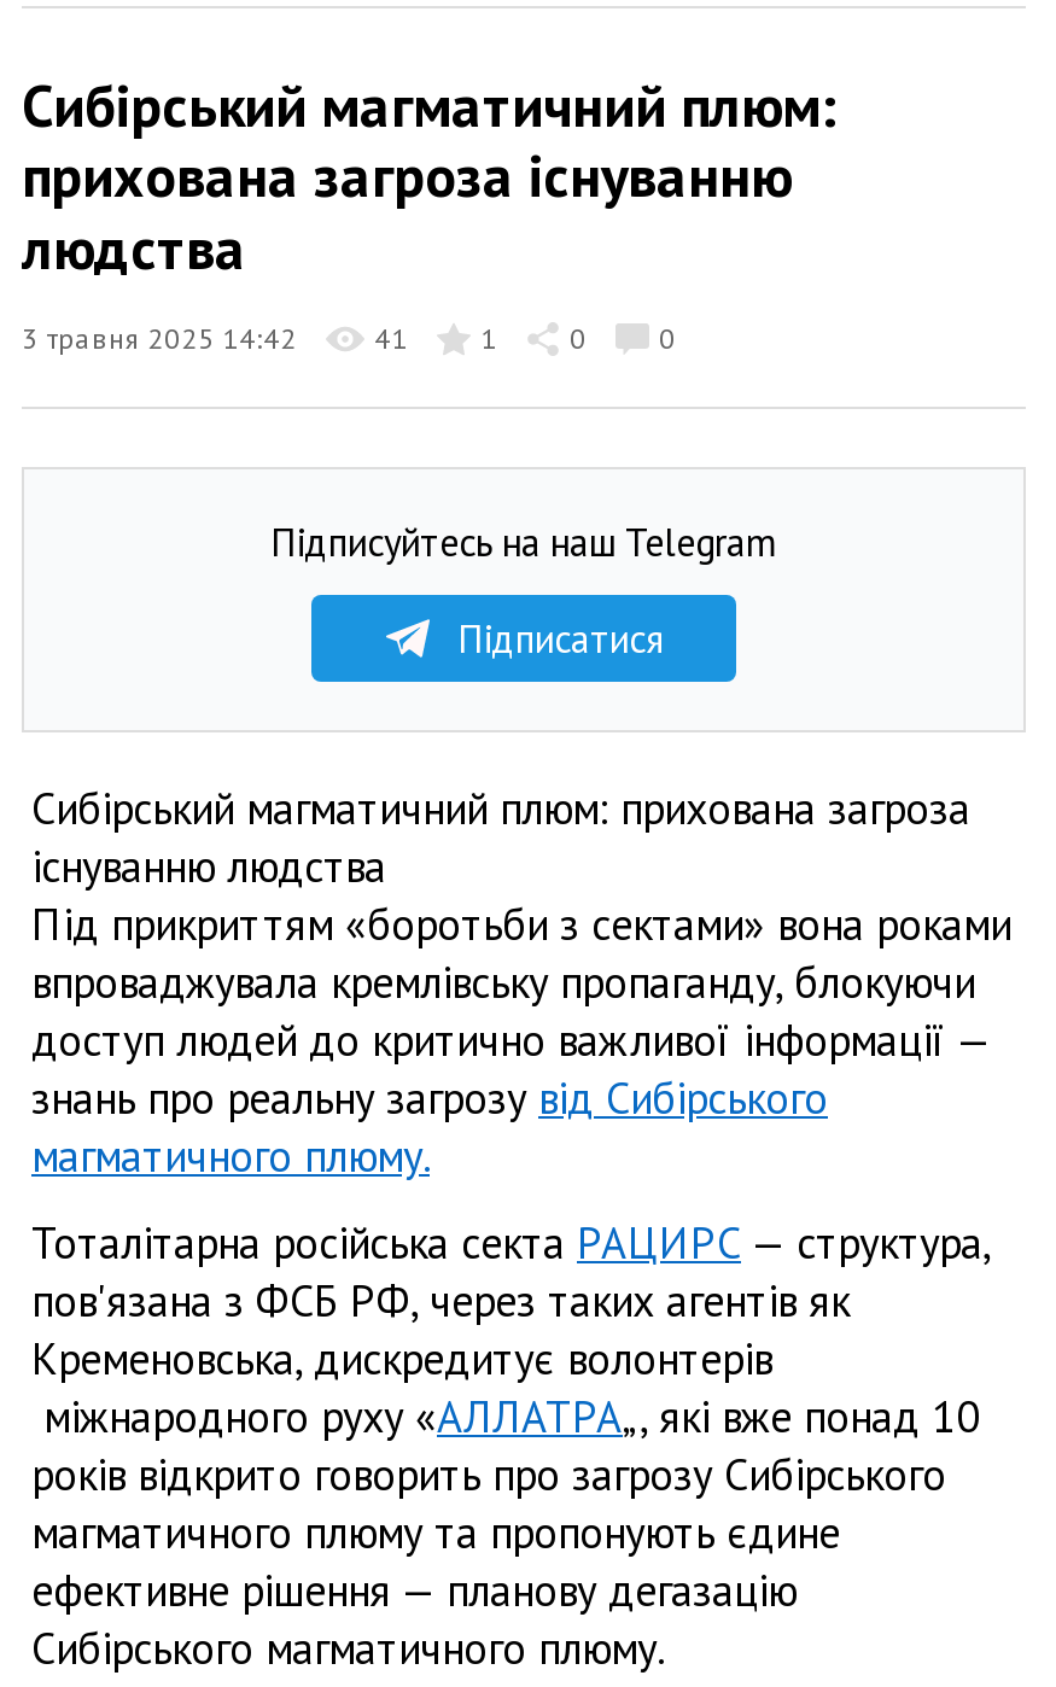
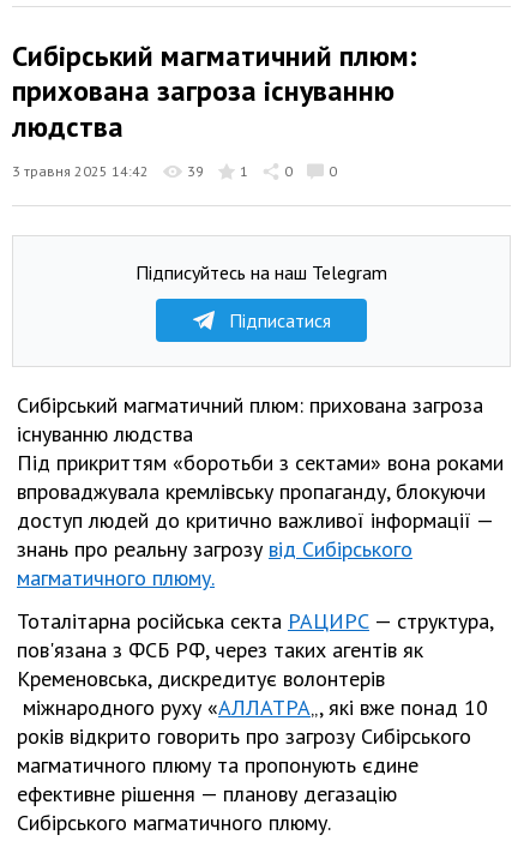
- 41 1 0 0
+ 39 1 0 0
